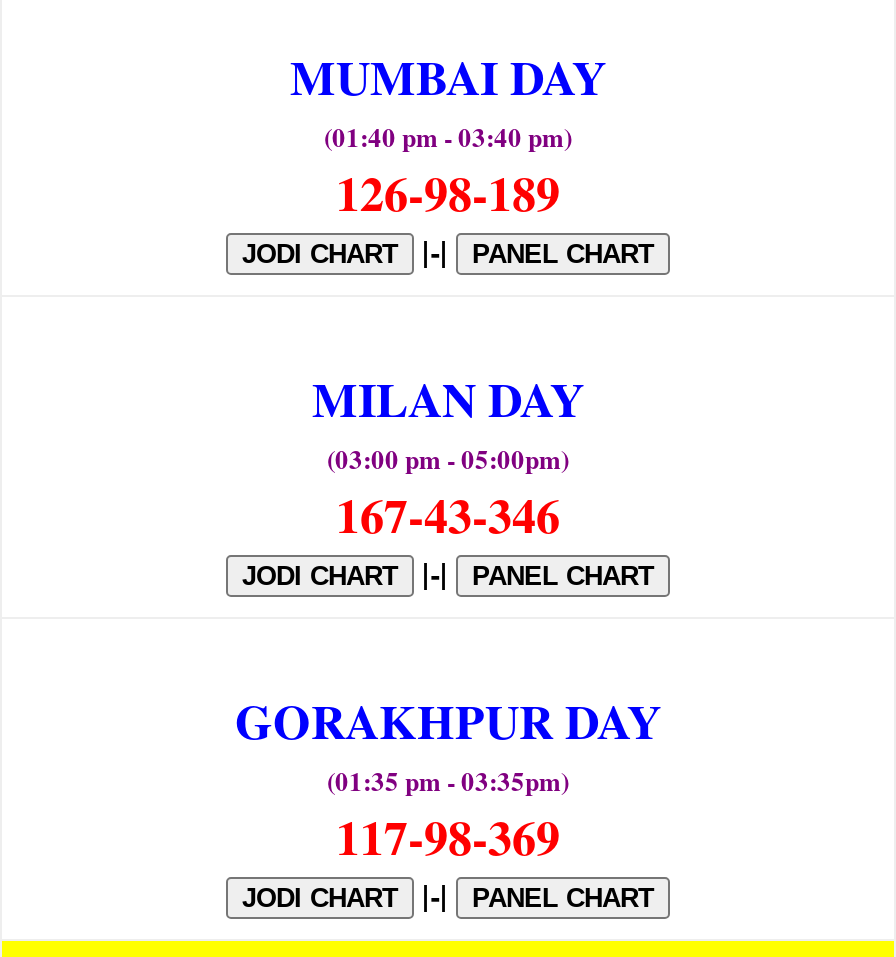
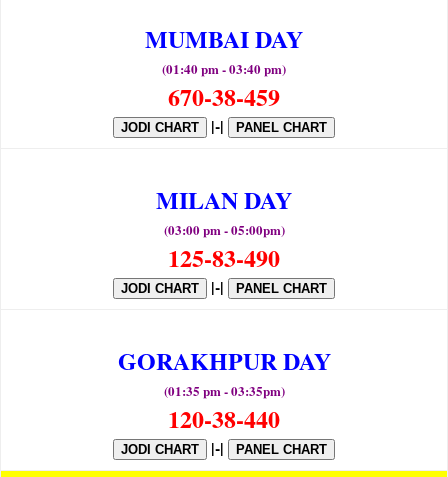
- 126-98-189
+ 670-38-459

- 167-43-346
+ 125-83-490

- 117-98-369
+ 120-38-440
